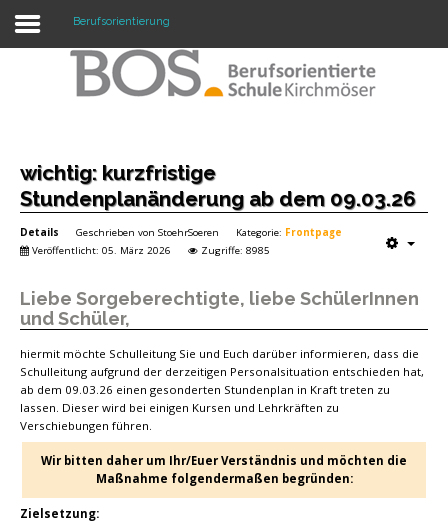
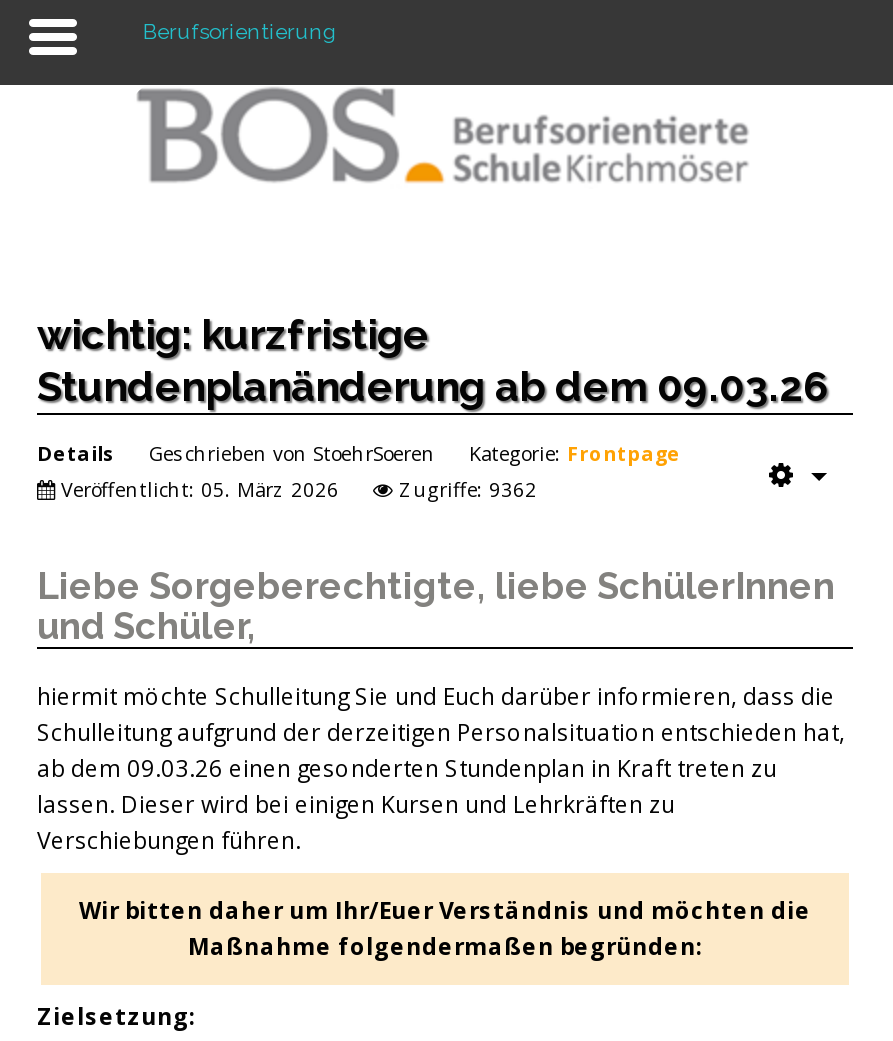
- Zugriffe: 8985
+ Zugriffe: 9362
